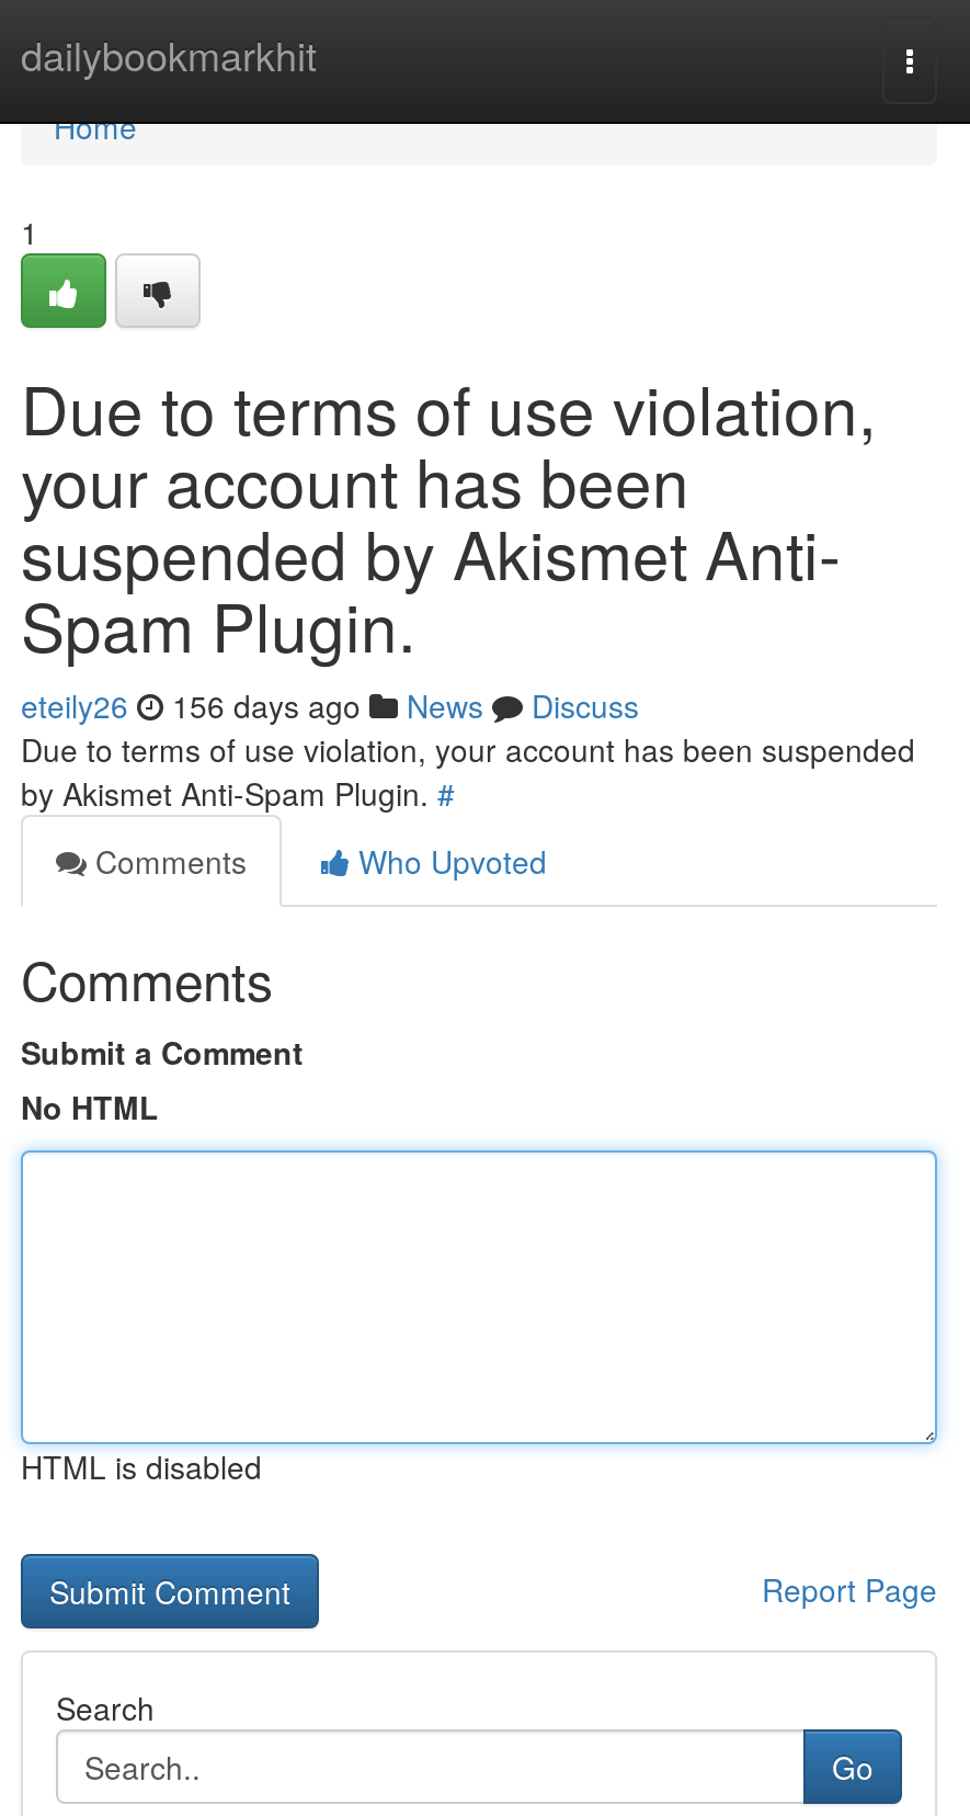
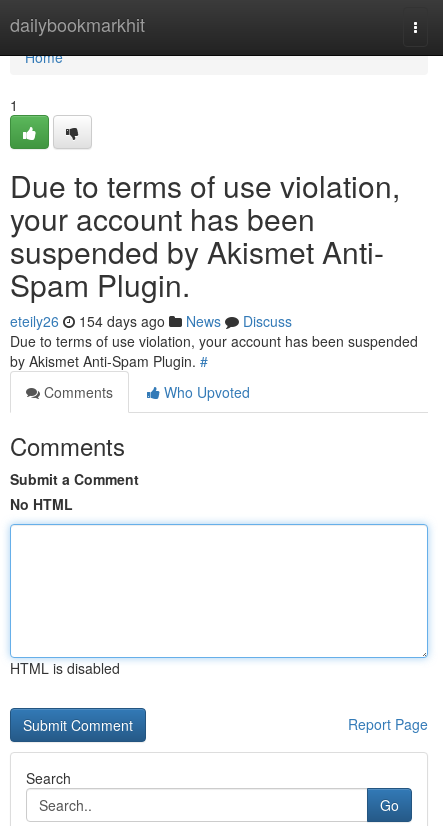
- eteily26 156 days ago News Discuss
+ eteily26 154 days ago News Discuss
